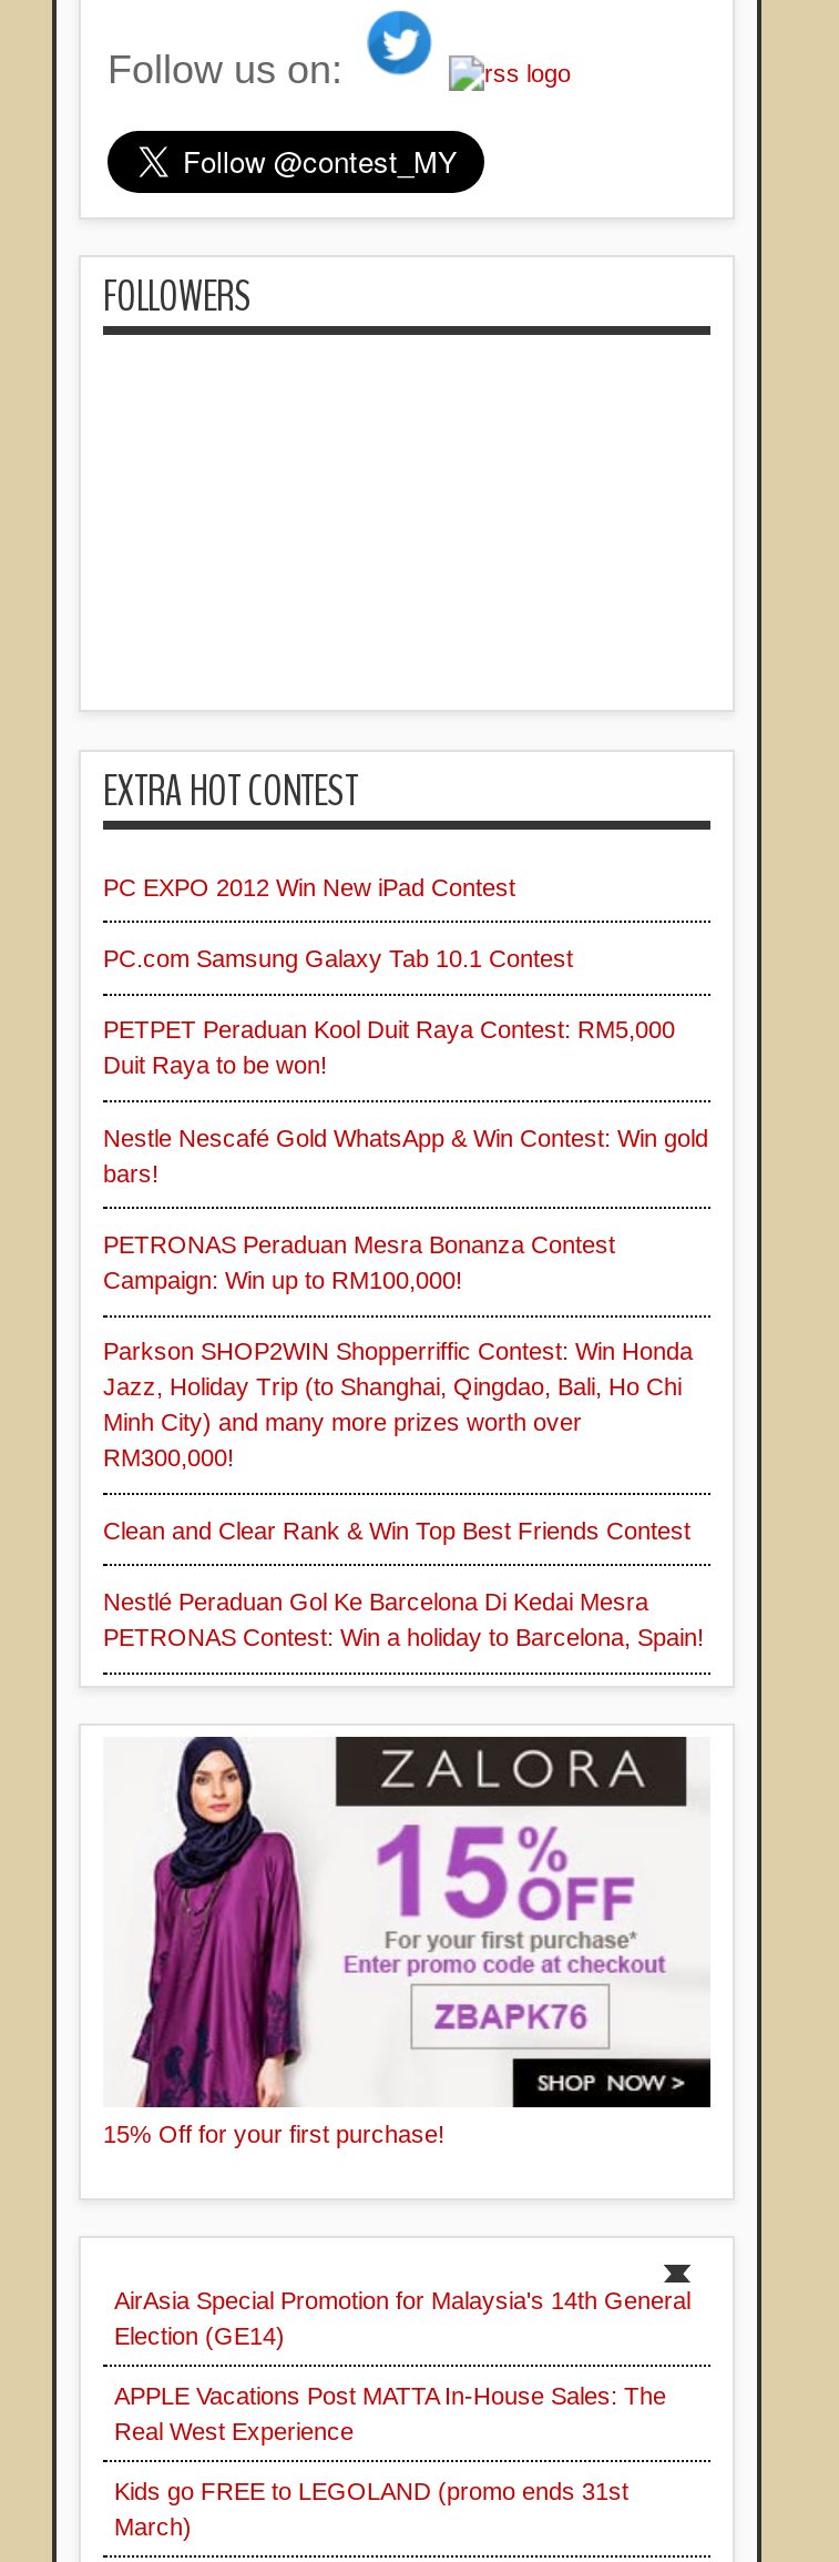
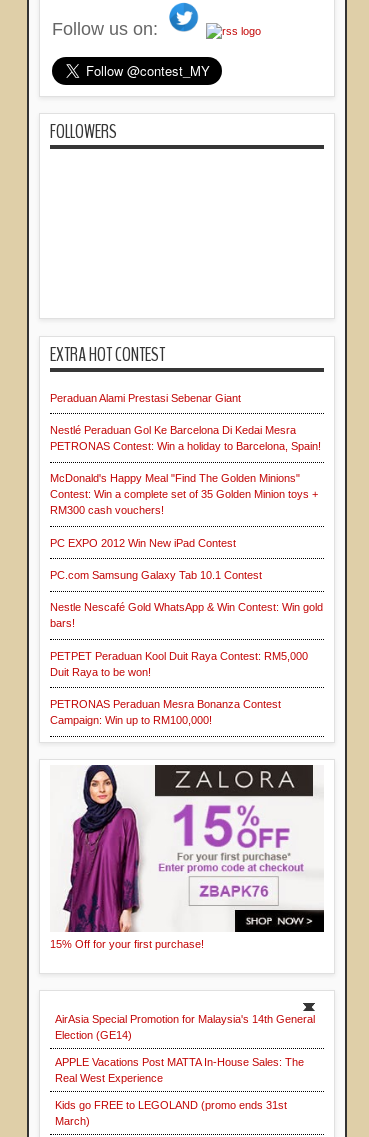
moved down: PC EXPO 2012 Win New iPad Contest | PC.com Samsung Galaxy Tab 10.1 Contest | Nestle Nescafé Gold WhatsApp & Win Contest: Win gold | bars! | PETPET Peraduan Kool Duit Raya Contest: RM5,000 | Duit Raya to be won! | PETRONAS Peraduan Mesra Bonanza Contest | Campaign: Win up to RM100,000!

- Parkson SHOP2WIN Shopperriffic Contest: Win Honda
- Jazz, Holiday Trip (to Shanghai, Qingdao, Bali, Ho Chi
- Minh City) and many more prizes worth over
- RM300,000!
- Clean and Clear Rank & Win Top Best Friends Contest
+ Peraduan Alami Prestasi Sebenar Giant

moved up: Nestlé Peraduan Gol Ke Barcelona Di Kedai Mesra | PETRONAS Contest: Win a holiday to Barcelona, Spain!

+ McDonald's Happy Meal "Find The Golden Minions"
+ Contest: Win a complete set of 35 Golden Minion toys +
+ RM300 cash vouchers!
